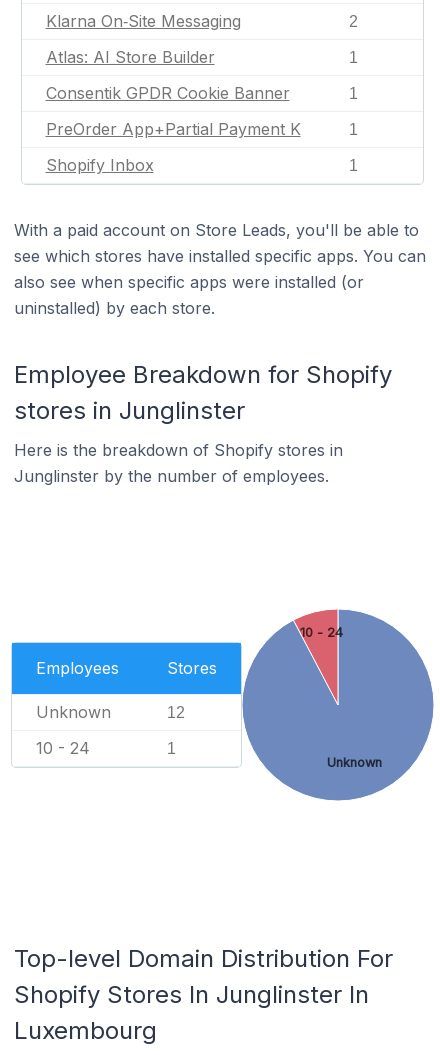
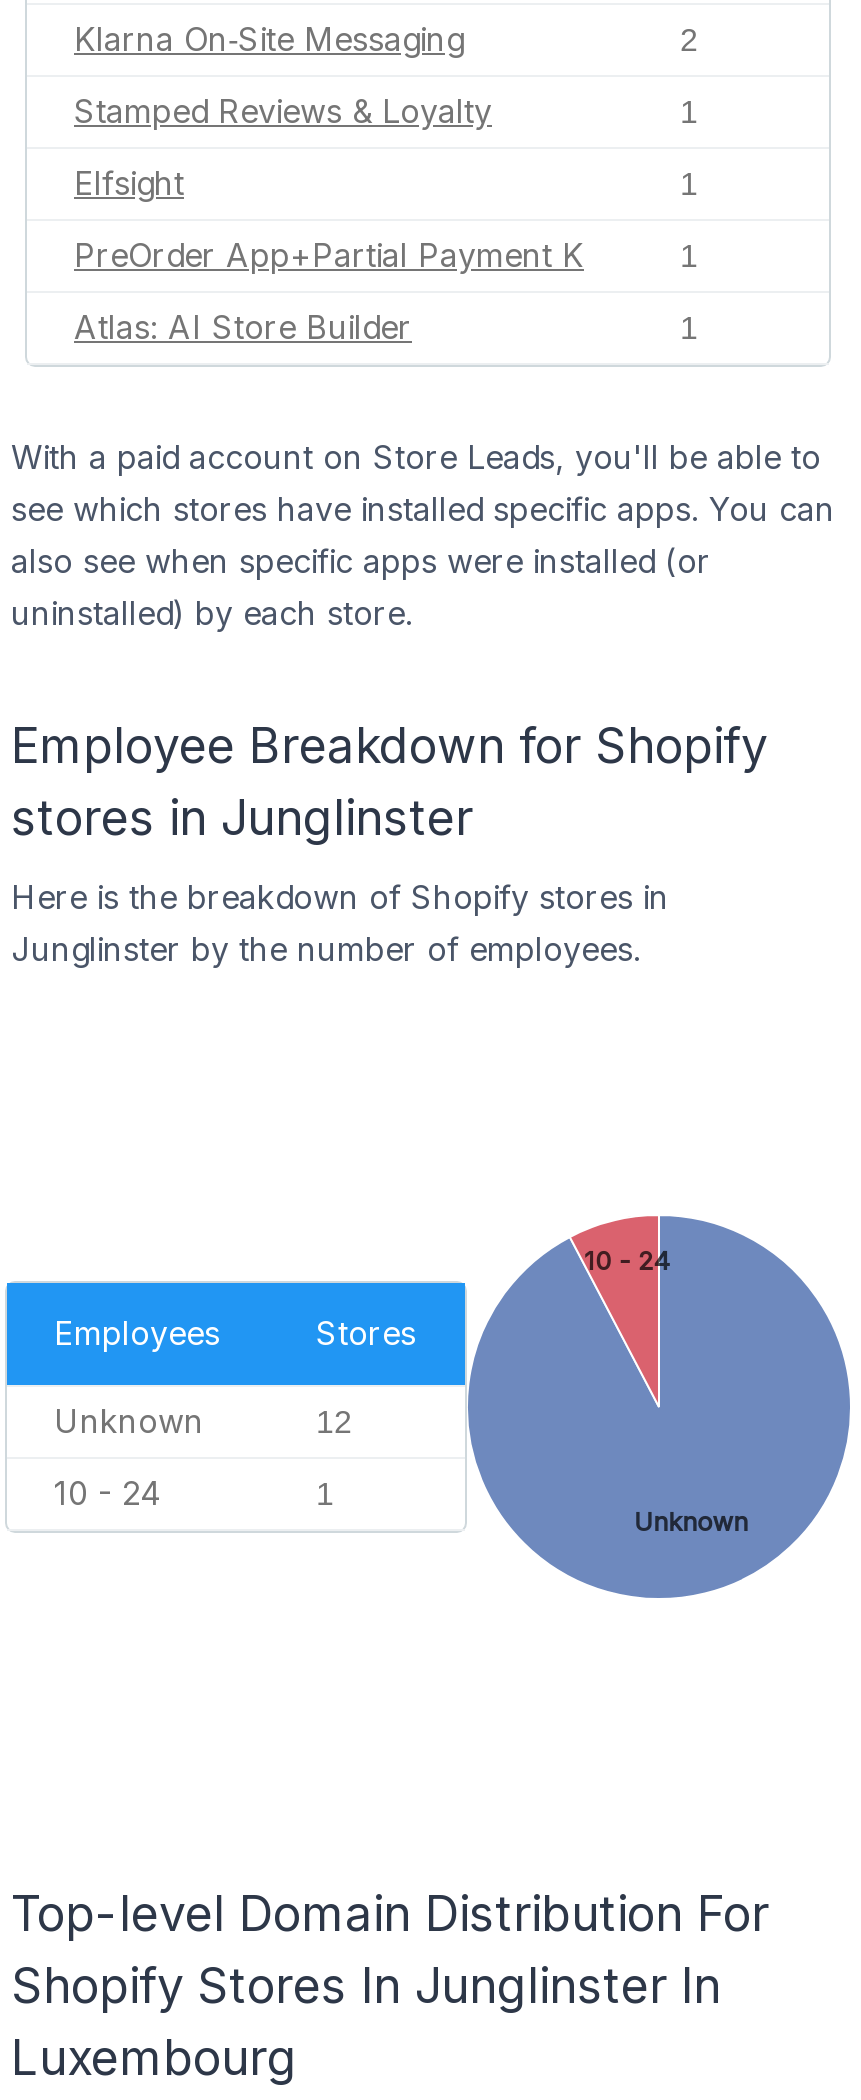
+ Stamped Reviews & Loyalty

moved down: Atlas: AI Store Builder

- Consentik GPDR Cookie Banner
+ Elfsight

- Shopify Inbox
